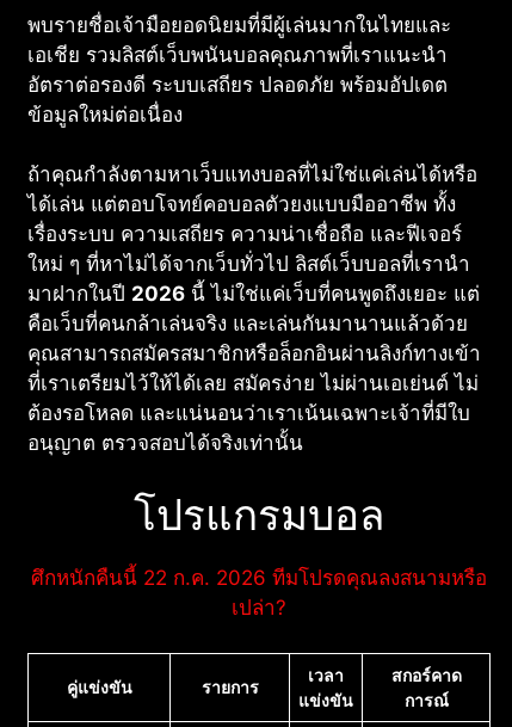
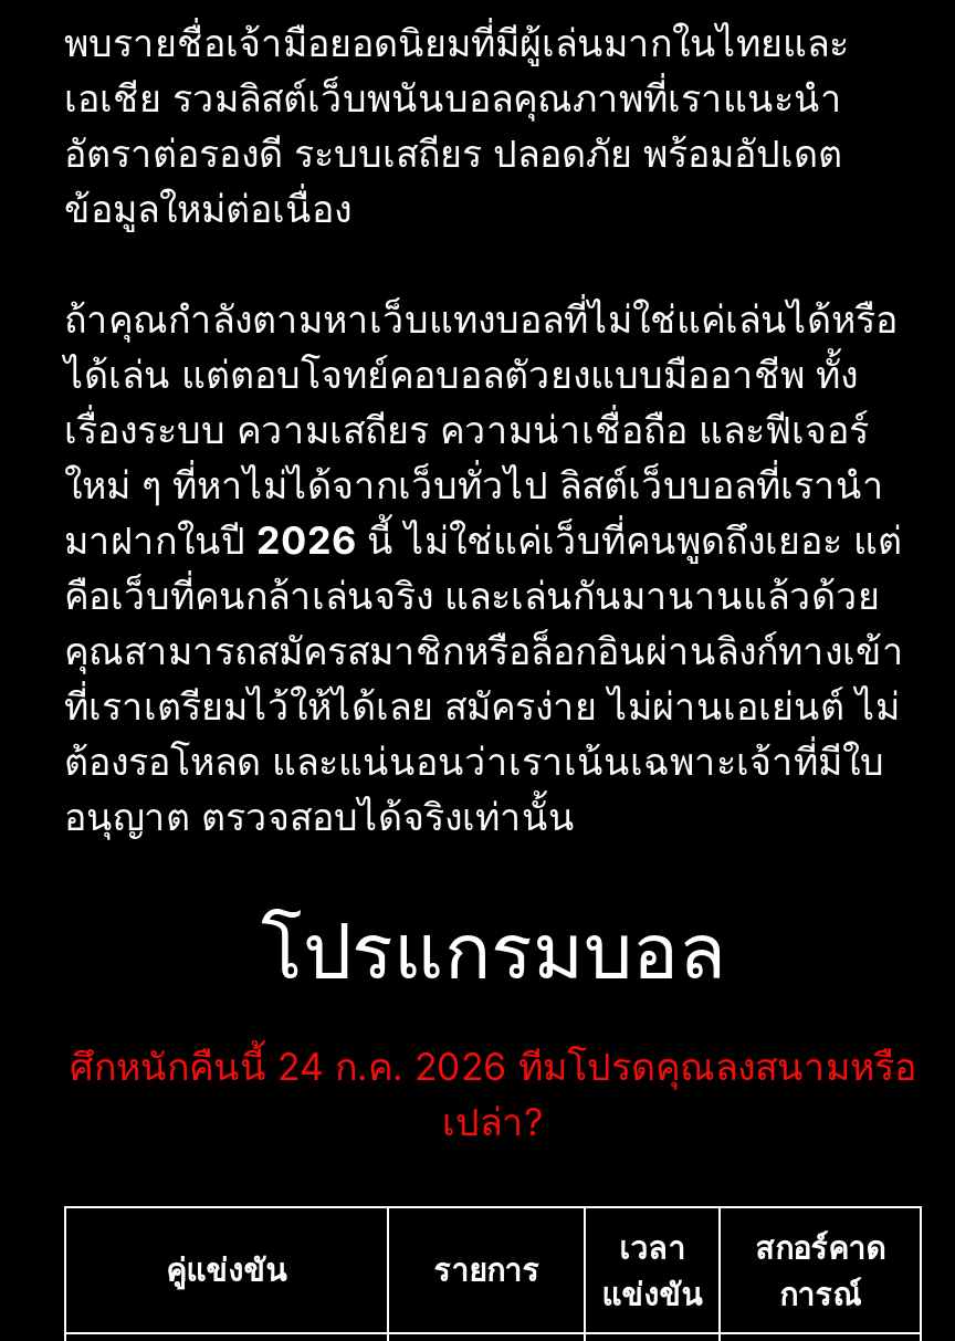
- ศึกหนักคืนนี้ 22 ก.ค. 2026 ทีมโปรดคุณลงสนามหรือ
+ ศึกหนักคืนนี้ 24 ก.ค. 2026 ทีมโปรดคุณลงสนามหรือ
